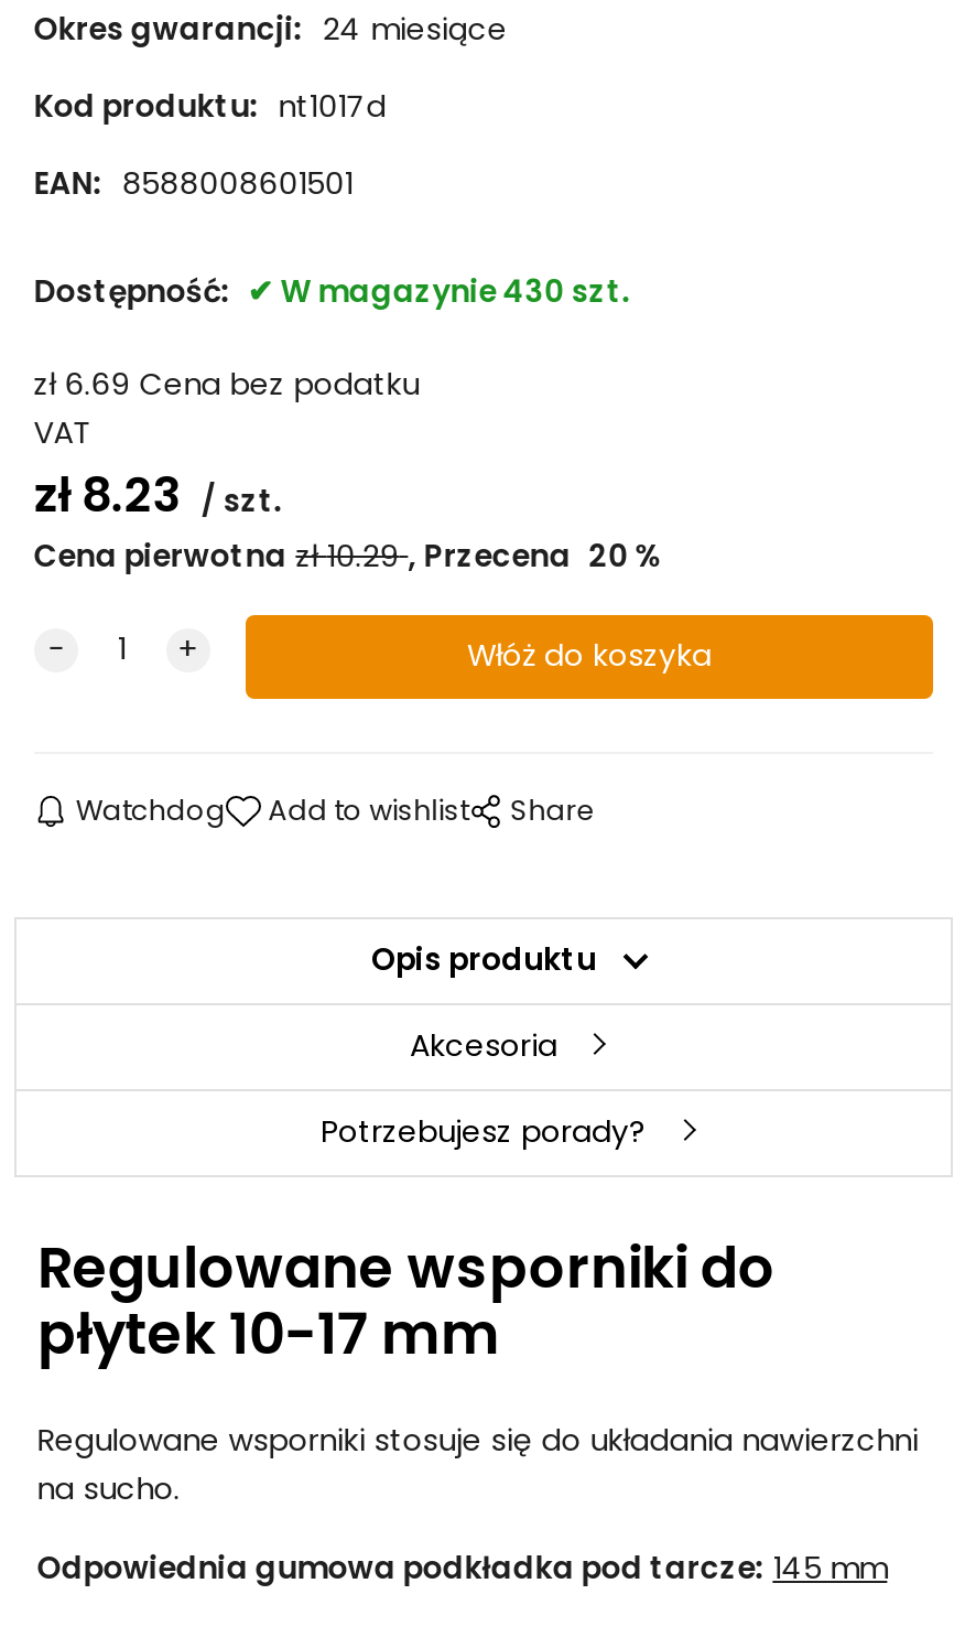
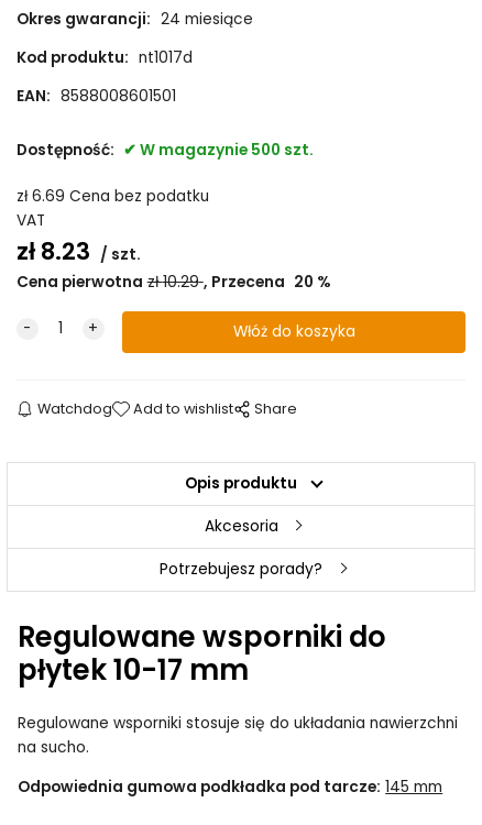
- W magazynie 430 szt.
+ W magazynie 500 szt.
